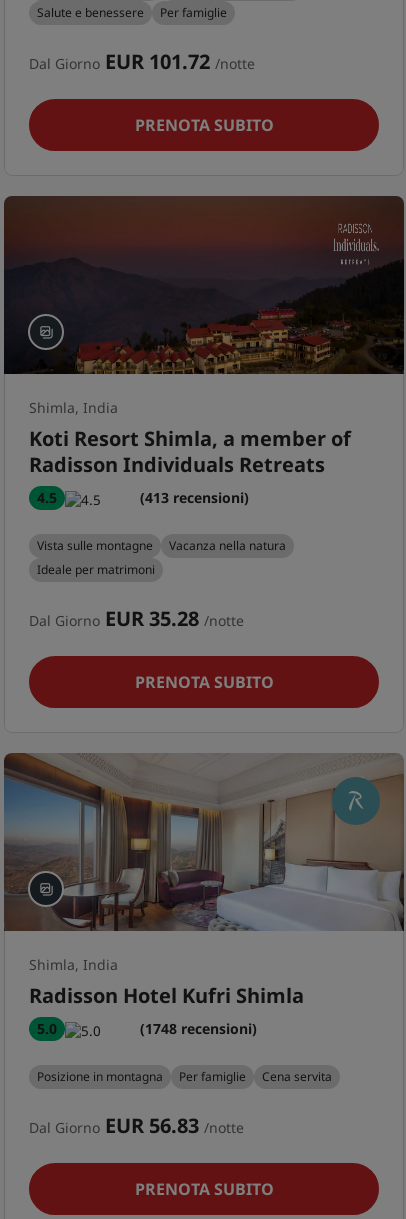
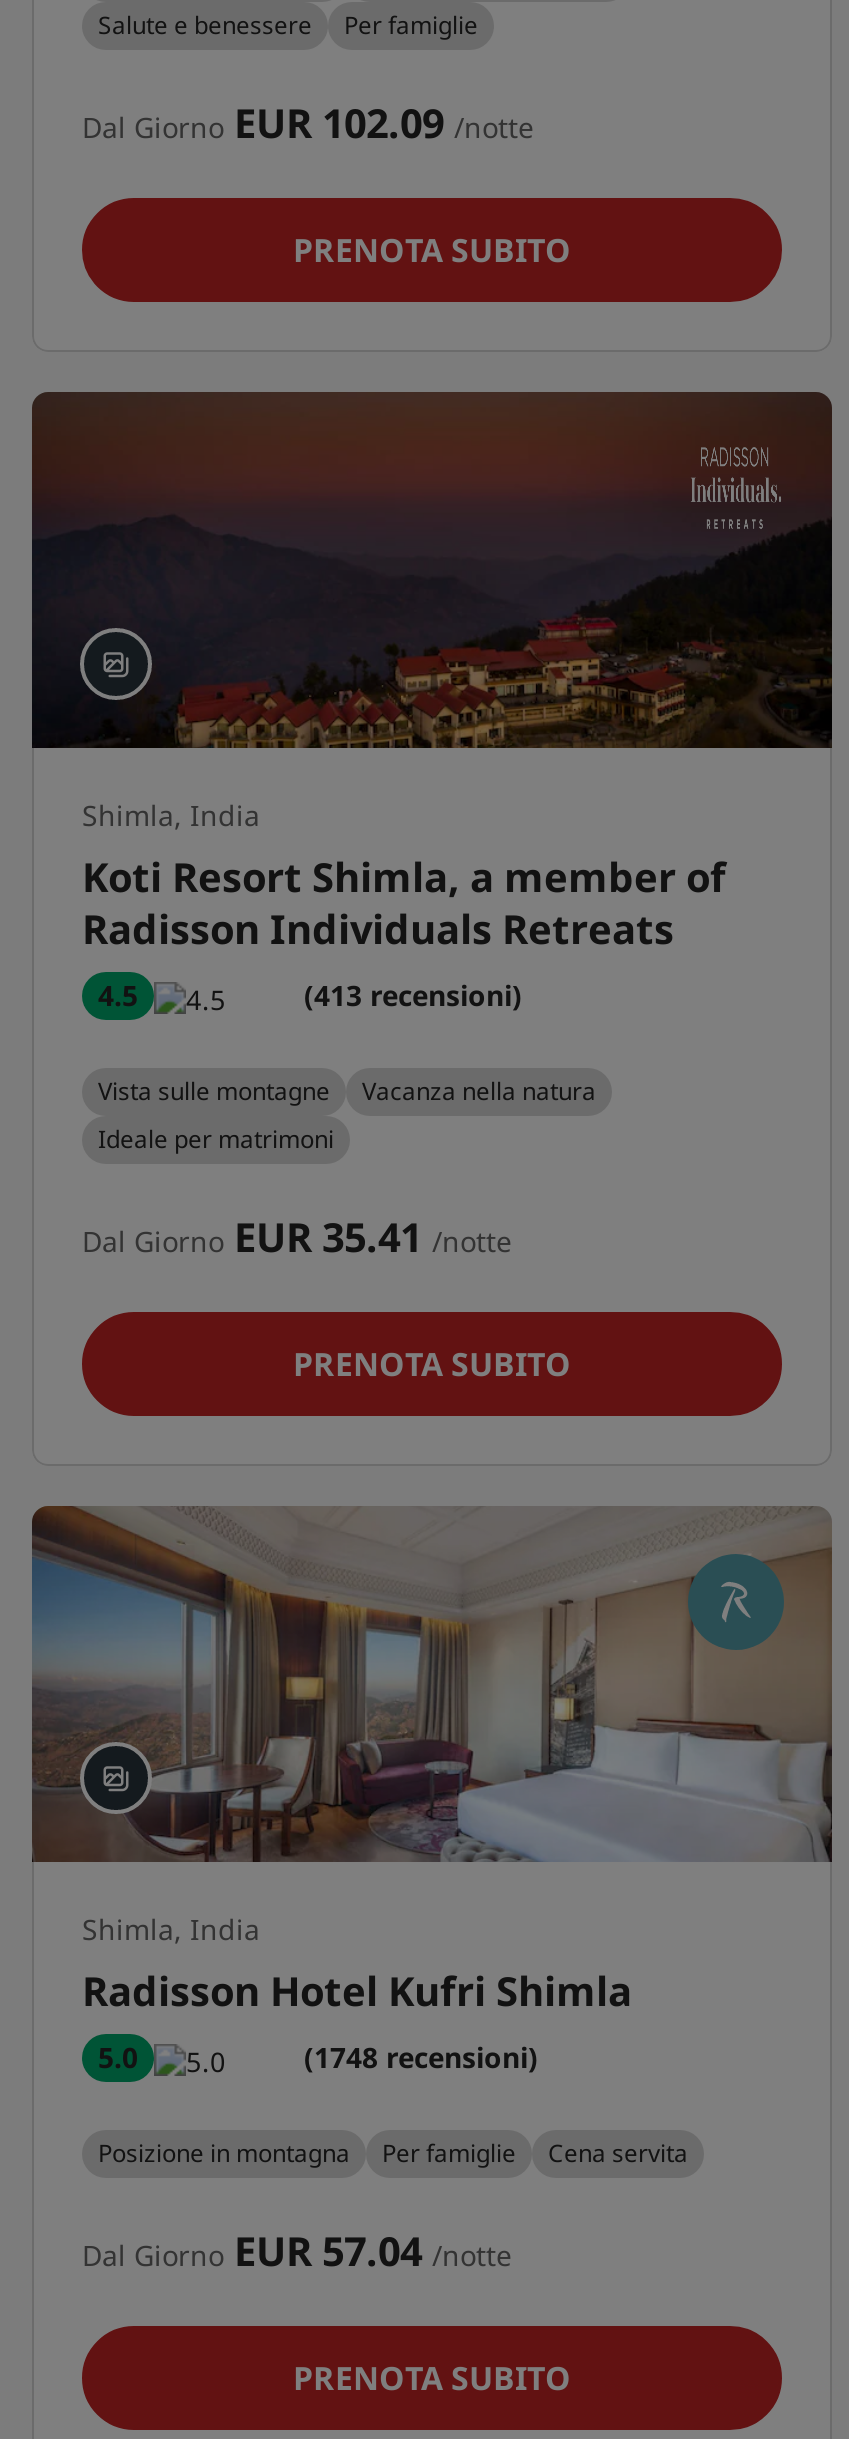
- Dal Giorno EUR 101.72 /notte
+ Dal Giorno EUR 102.09 /notte

- Dal Giorno EUR 35.28 /notte
+ Dal Giorno EUR 35.41 /notte

- Dal Giorno EUR 56.83 /notte
+ Dal Giorno EUR 57.04 /notte
